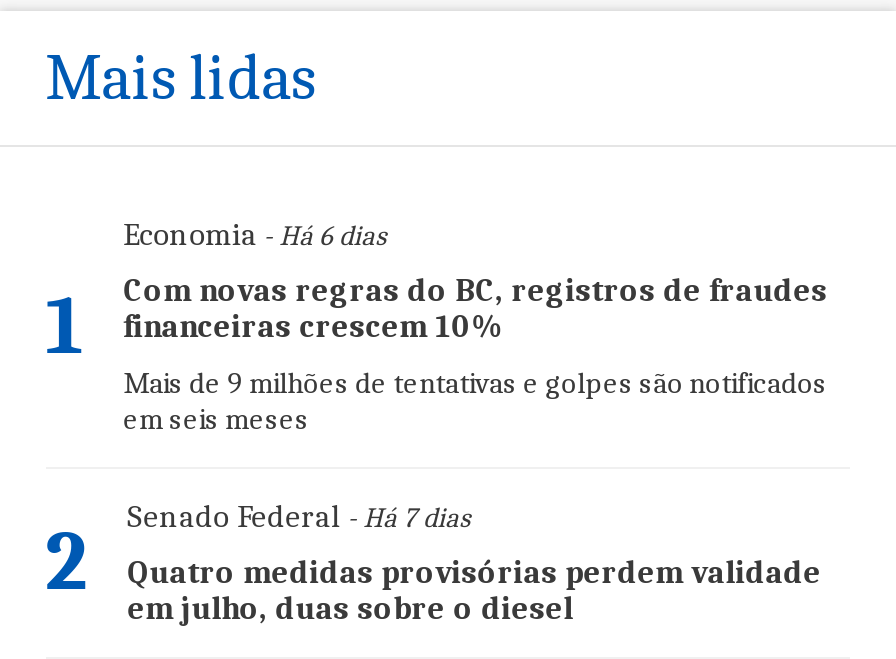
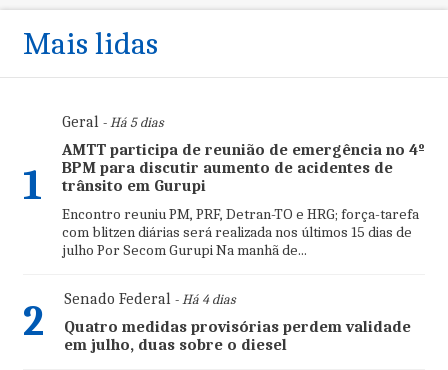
- Economia - Há 6 dias
+ Geral - Há 5 dias

- Com novas regras do BC, registros de fraudes
- financeiras crescem 10%
+ AMTT participa de reunião de emergência no 4º
+ BPM para discutir aumento de acidentes de
+ trânsito em Gurupi

- Mais de 9 milhões de tentativas e golpes são notificados
- em seis meses
+ Encontro reuniu PM, PRF, Detran-TO e HRG; força-tarefa
+ com blitzen diárias será realizada nos últimos 15 dias de
+ julho Por Secom Gurupi Na manhã de...

- Senado Federal - Há 7 dias
+ Senado Federal - Há 4 dias
